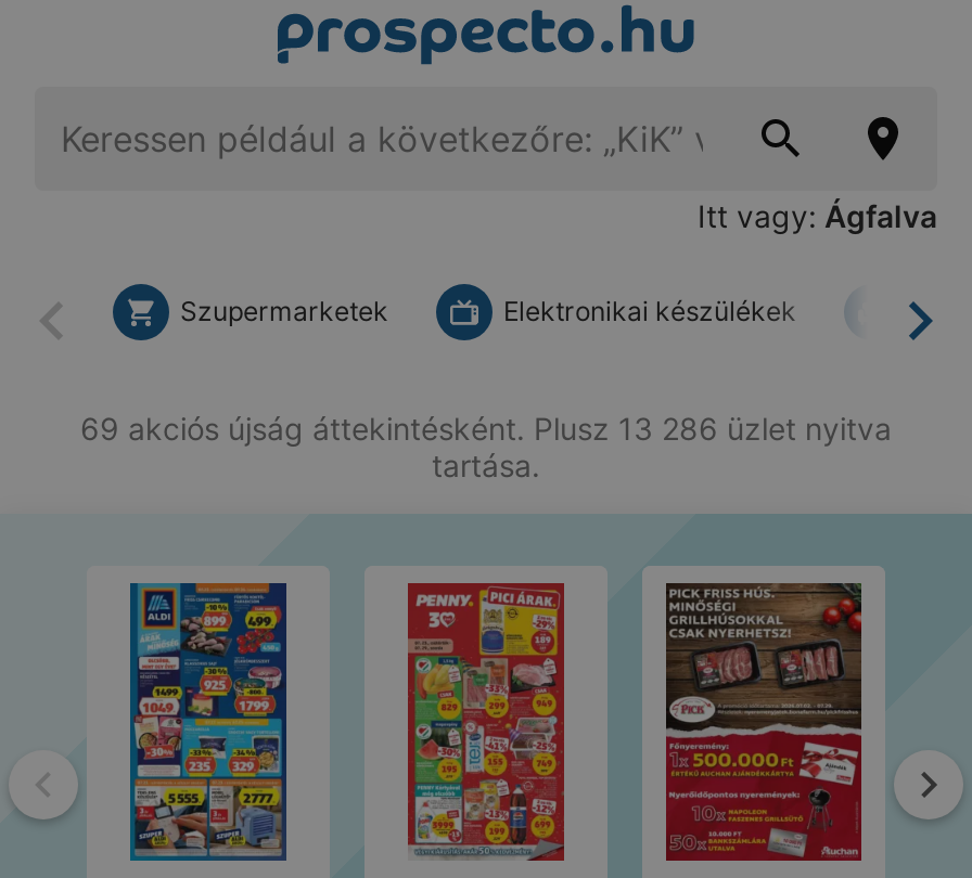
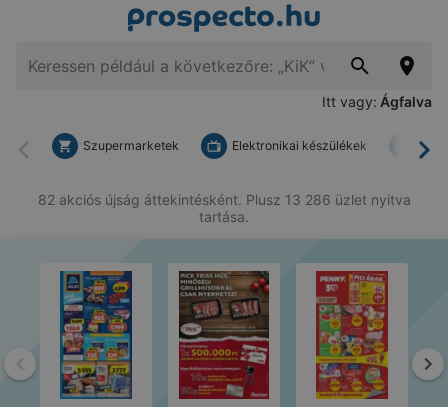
- 69 akciós újság áttekintésként. Plusz 13 286 üzlet nyitva
+ 82 akciós újság áttekintésként. Plusz 13 286 üzlet nyitva

- [image]
+ [image]

- [image]
+ [image]
